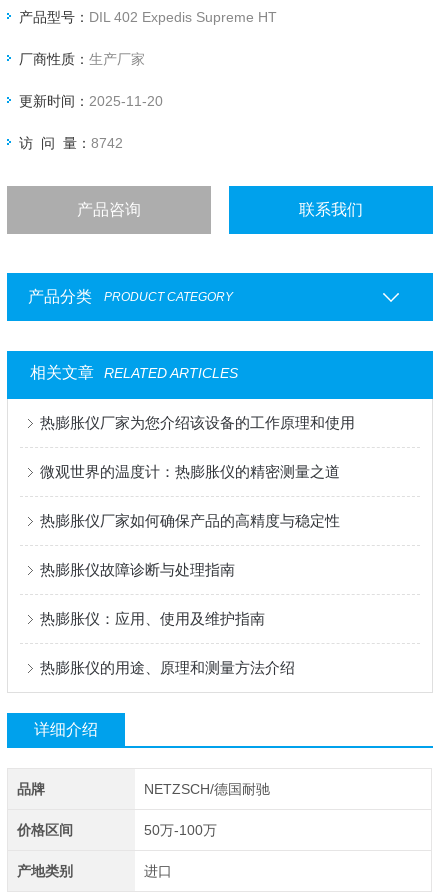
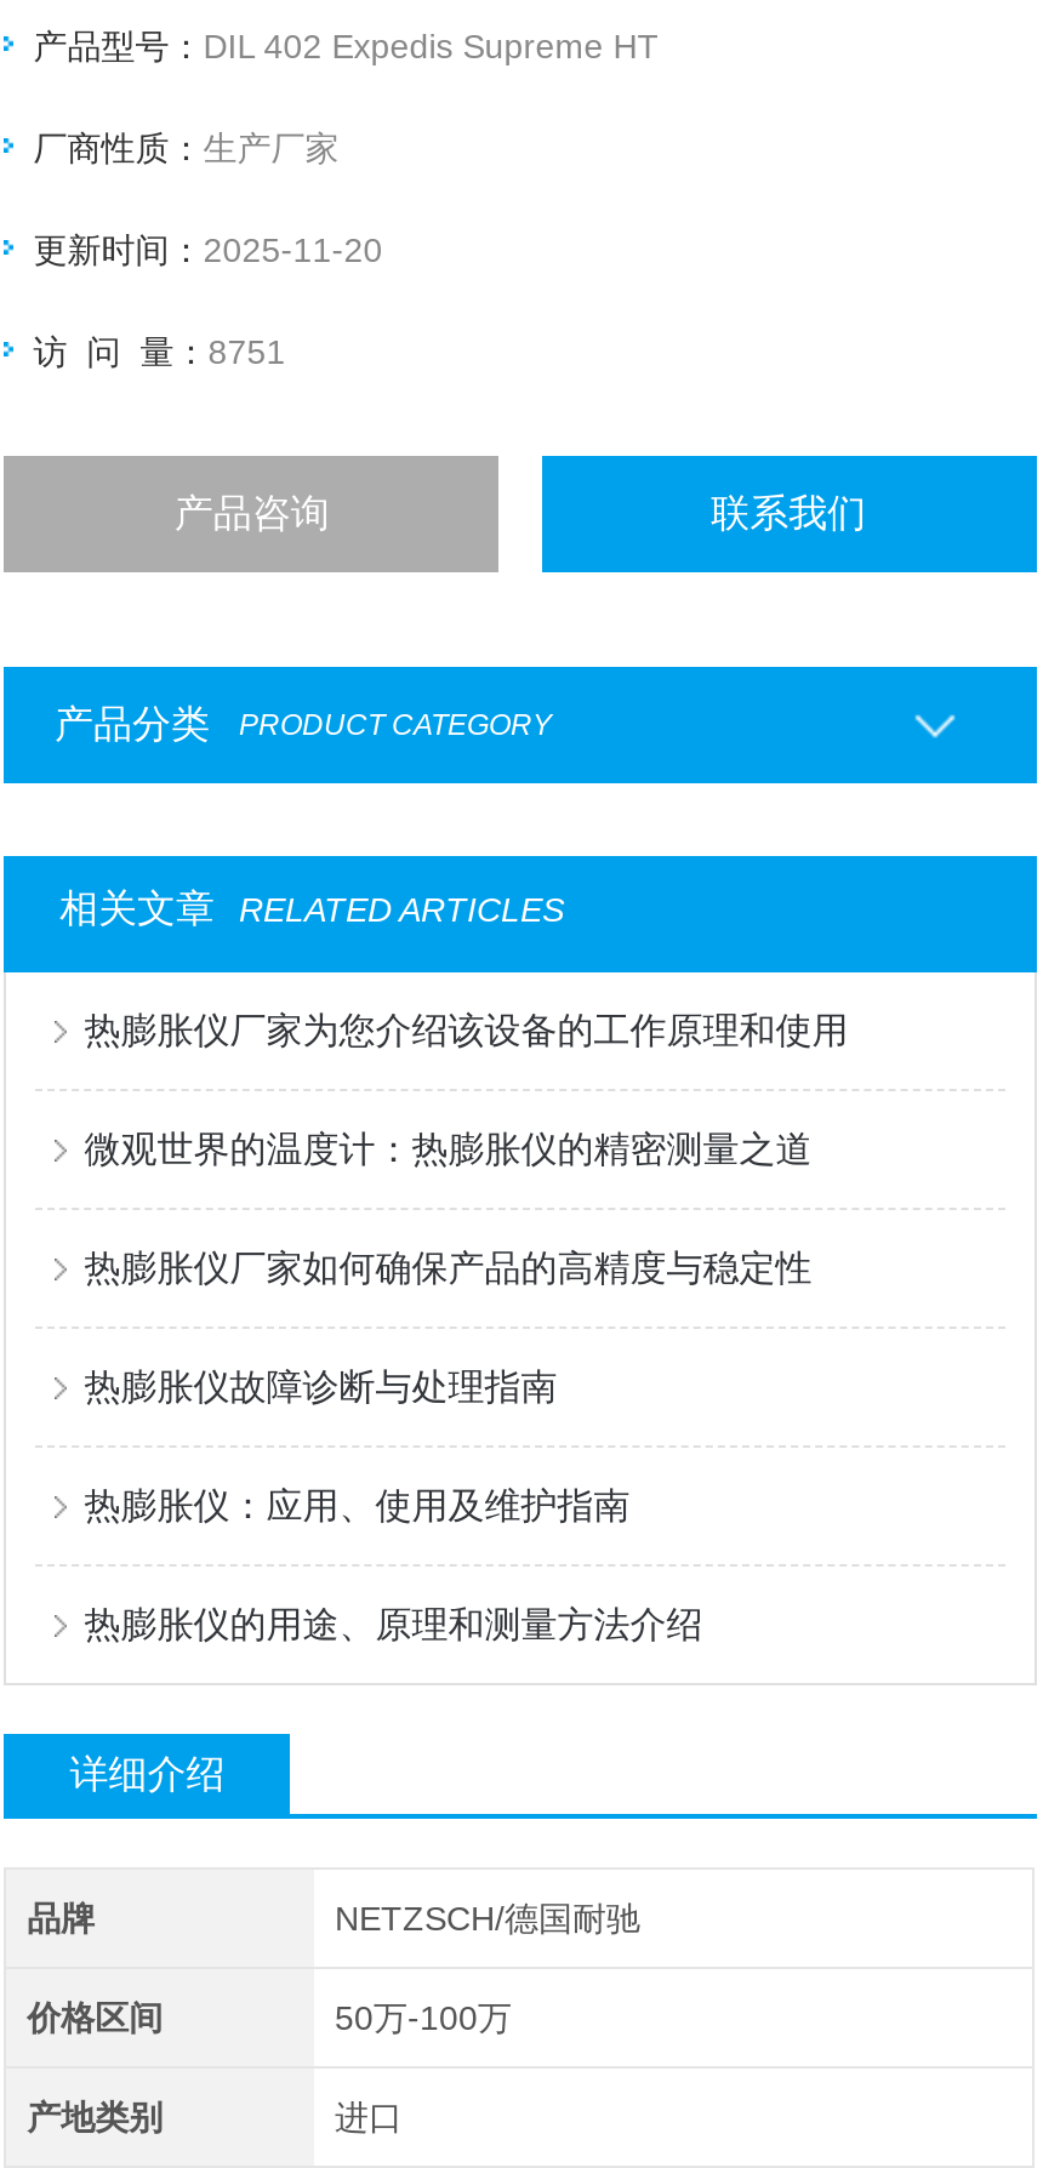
- 访 问 量：8742
+ 访 问 量：8751
